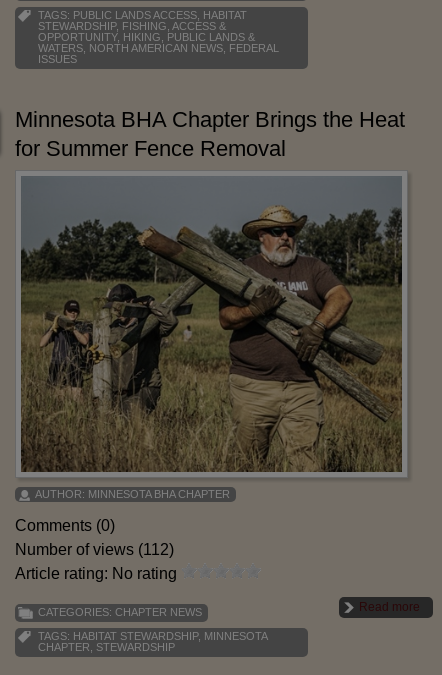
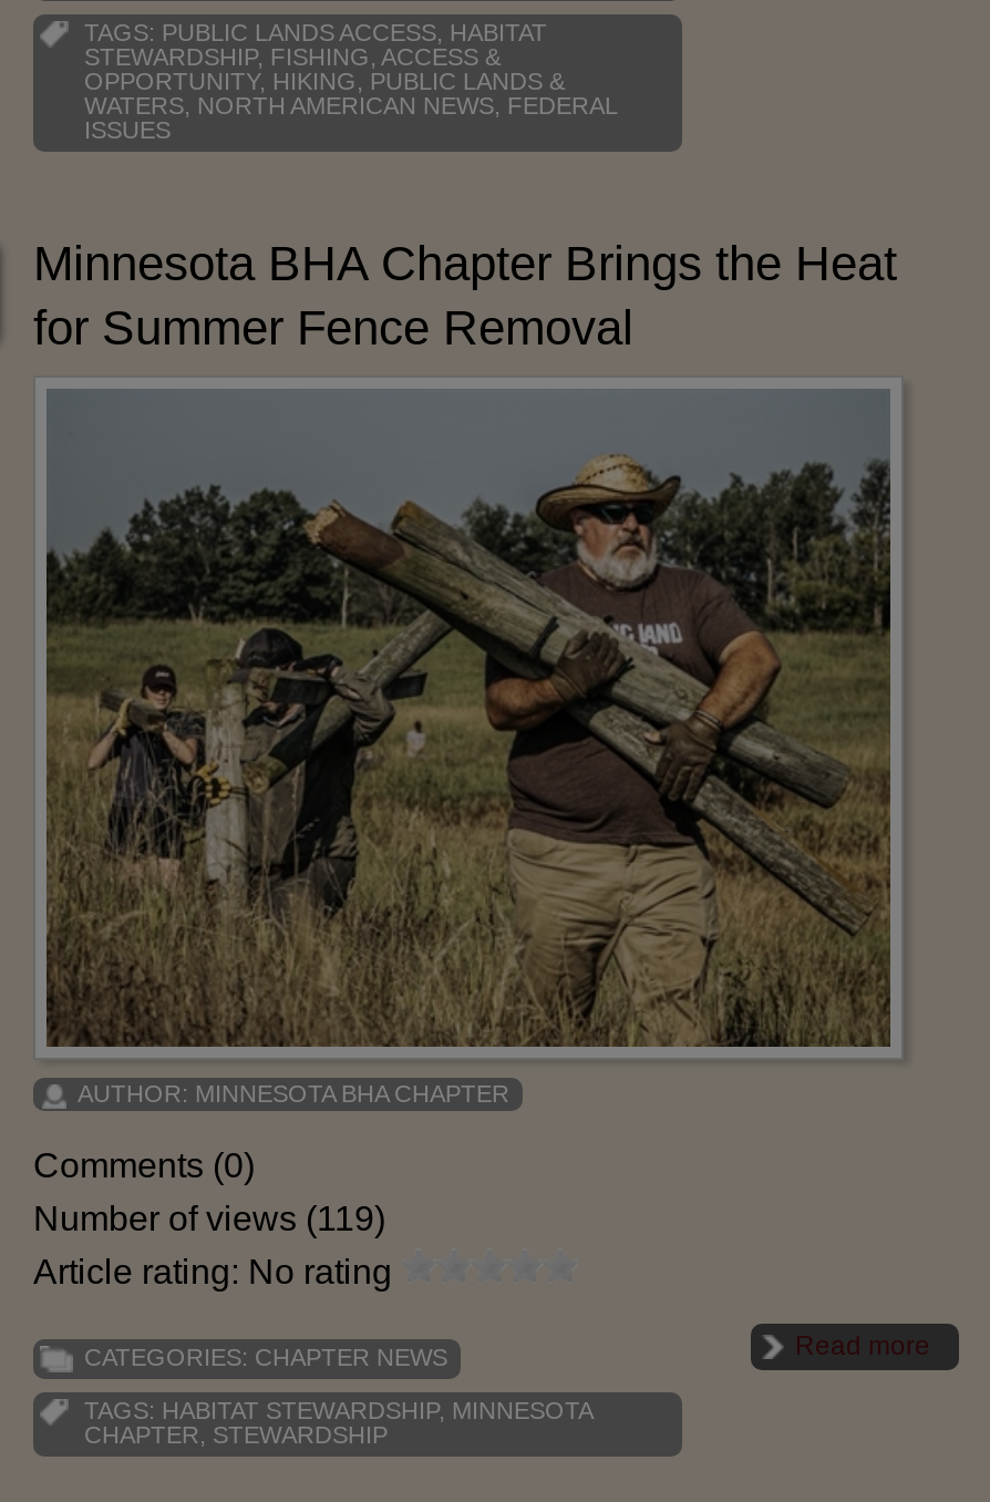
- Number of views (112)
+ Number of views (119)
